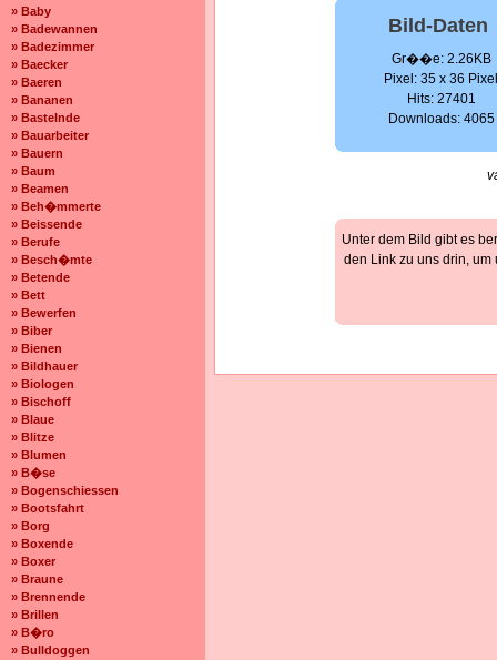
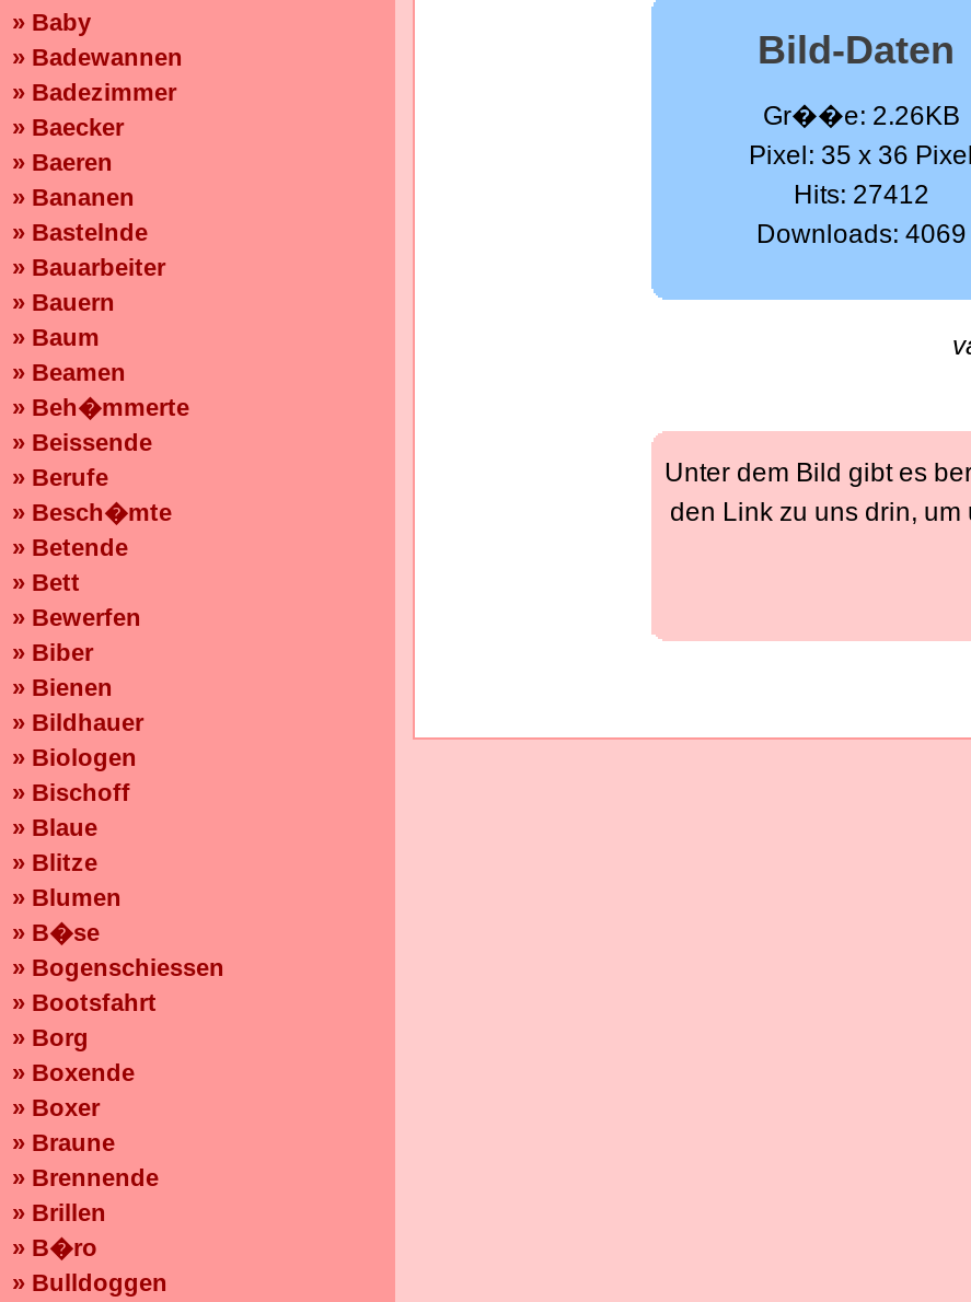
- Hits: 27401
+ Hits: 27412

- Downloads: 4065
+ Downloads: 4069
